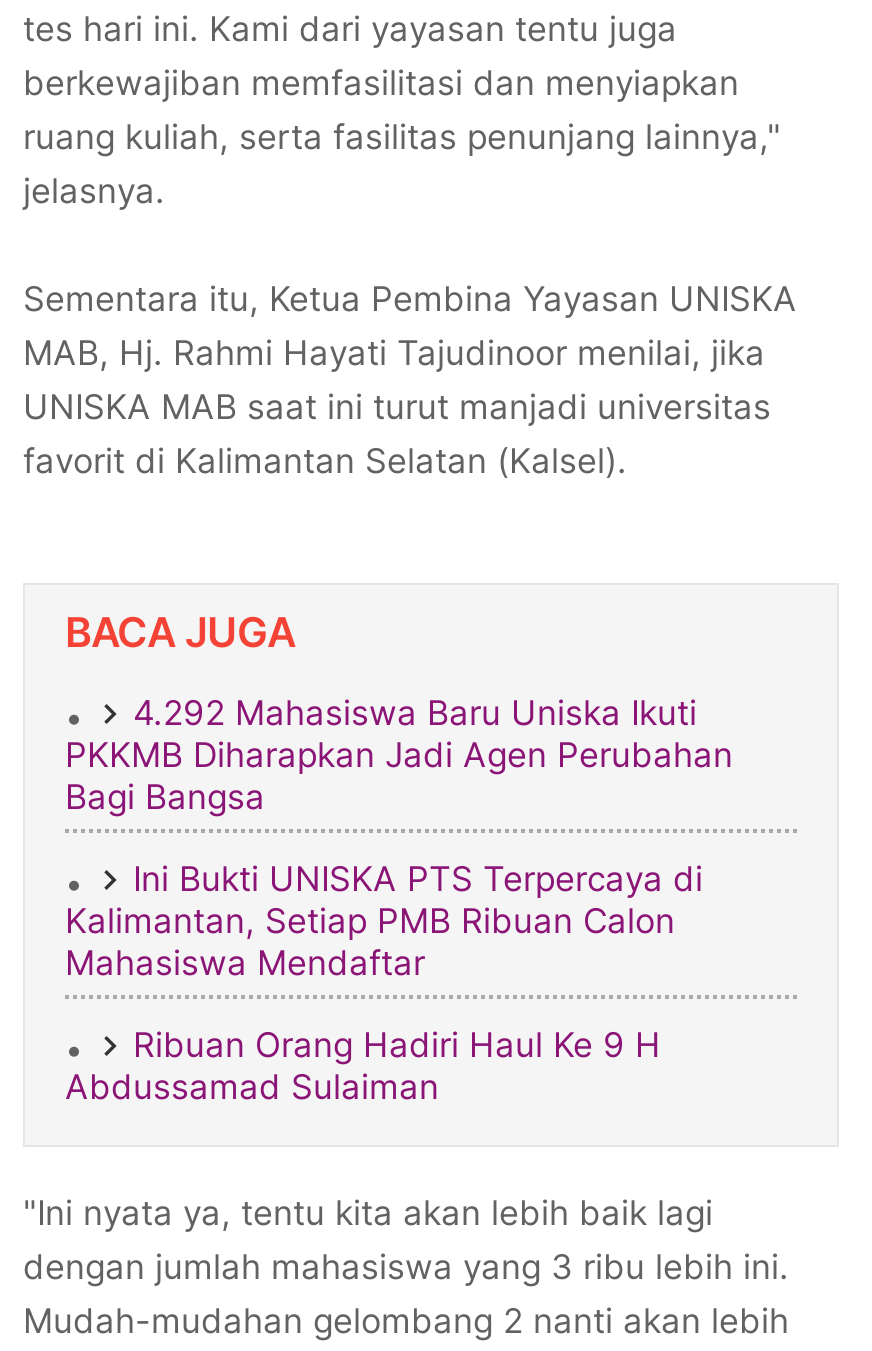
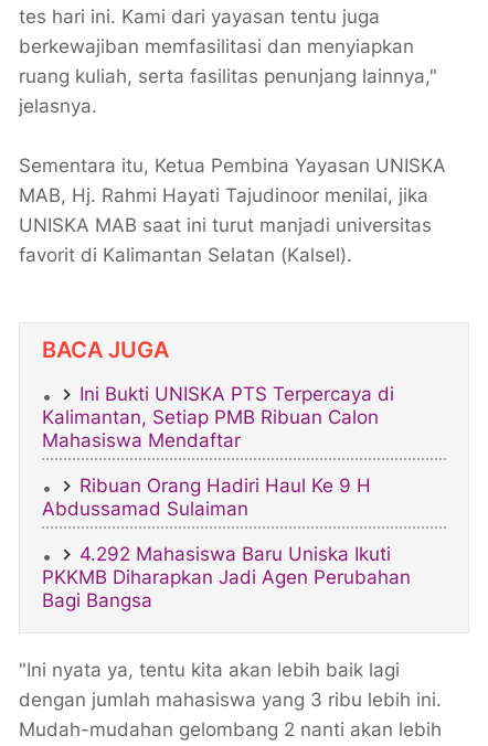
moved down: 4.292 Mahasiswa Baru Uniska Ikuti | PKKMB Diharapkan Jadi Agen Perubahan | Bagi Bangsa

moved up: Ini Bukti UNISKA PTS Terpercaya di | Kalimantan, Setiap PMB Ribuan Calon | Mahasiswa Mendaftar | Ribuan Orang Hadiri Haul Ke 9 H | Abdussamad Sulaiman
